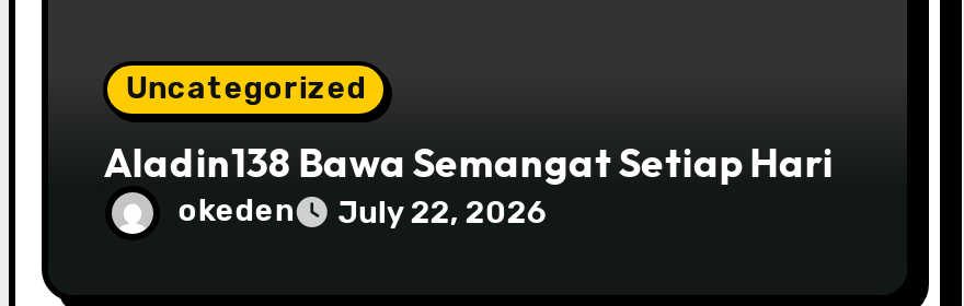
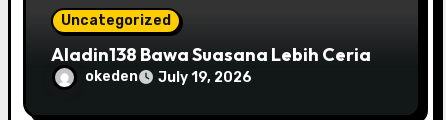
- Aladin138 Bawa Semangat Setiap Hari
+ Aladin138 Bawa Suasana Lebih Ceria

- okeden July 22, 2026
+ okeden July 19, 2026
